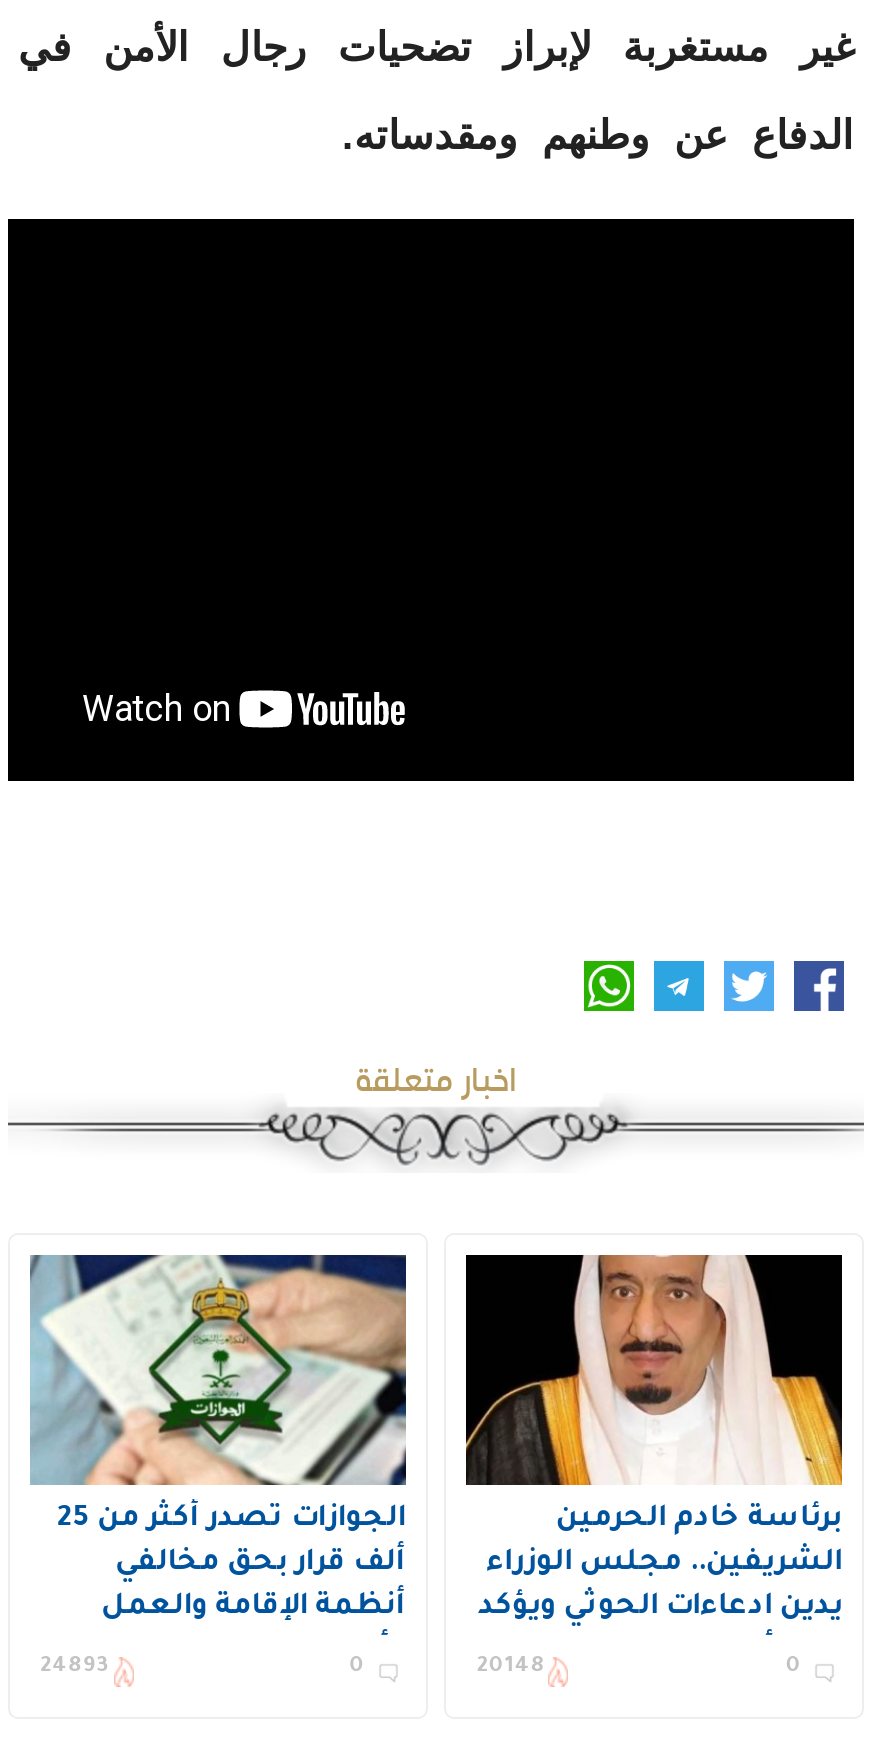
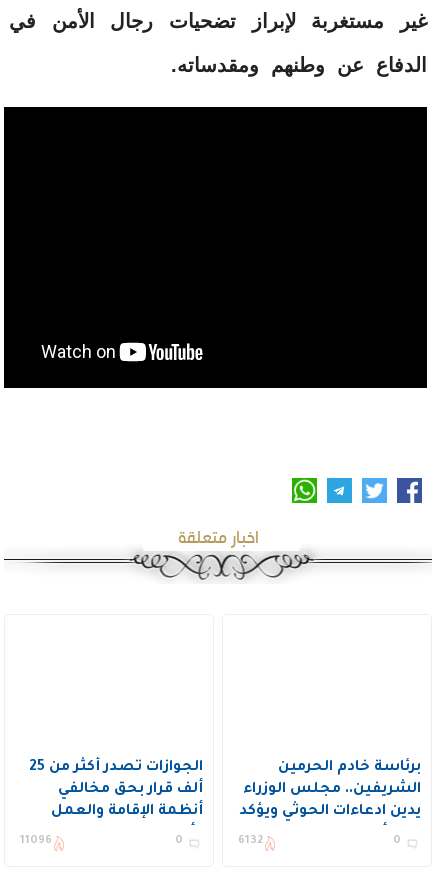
- [image]

- [image]

- 24893
+ 11096

- 20148
+ 6132
